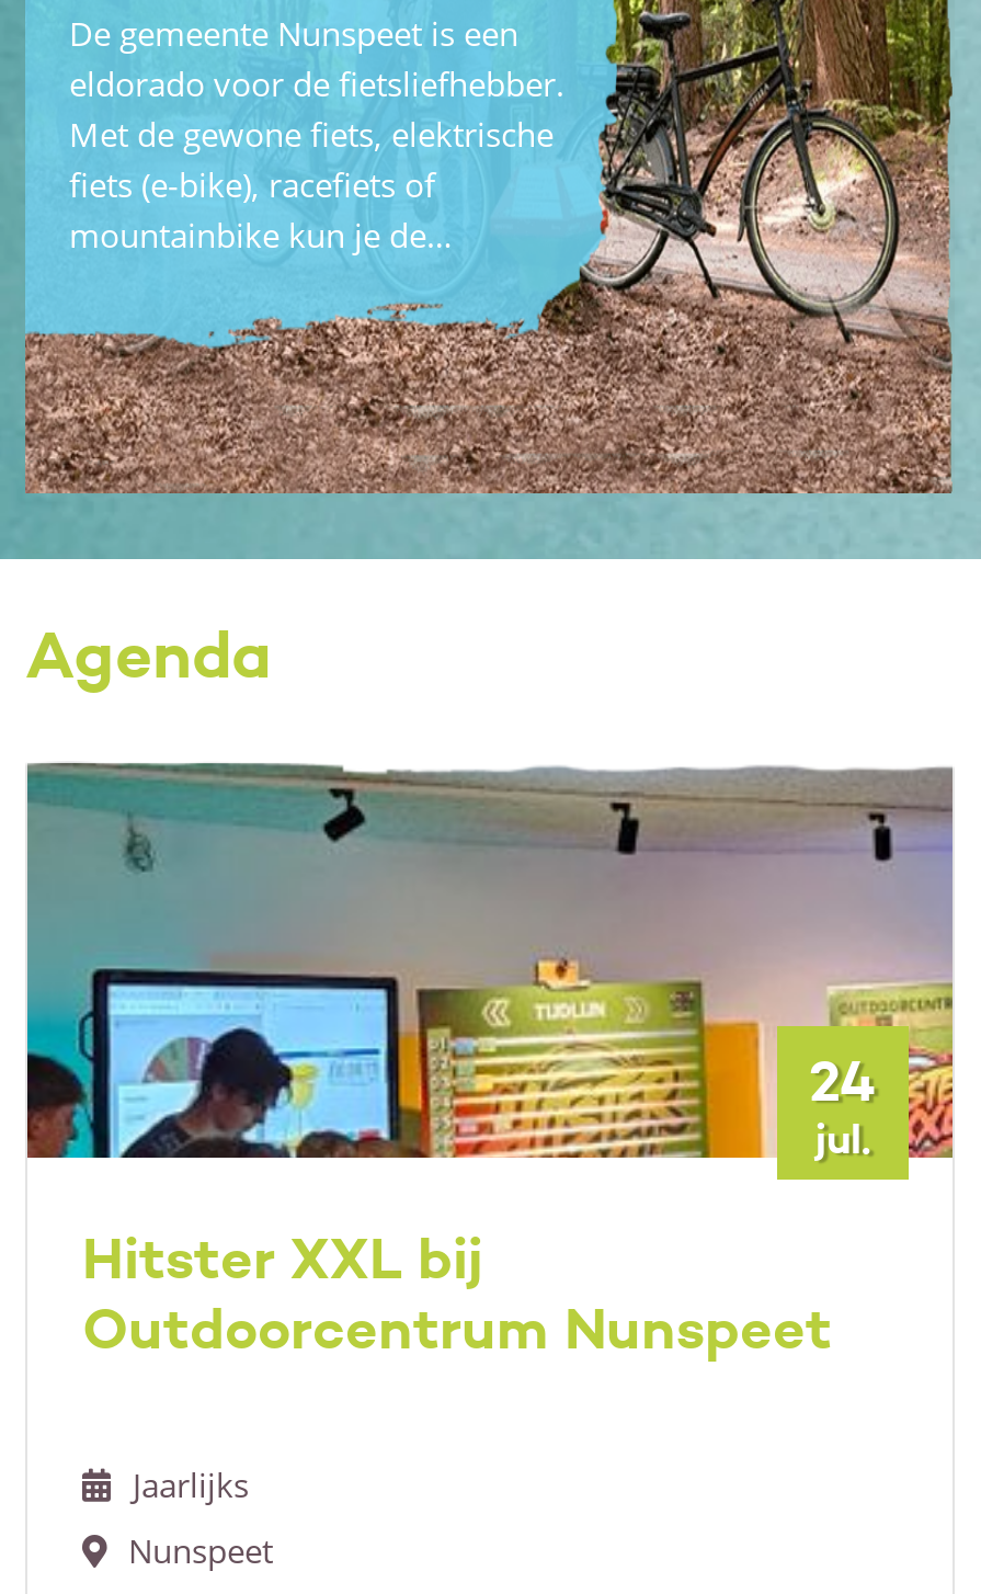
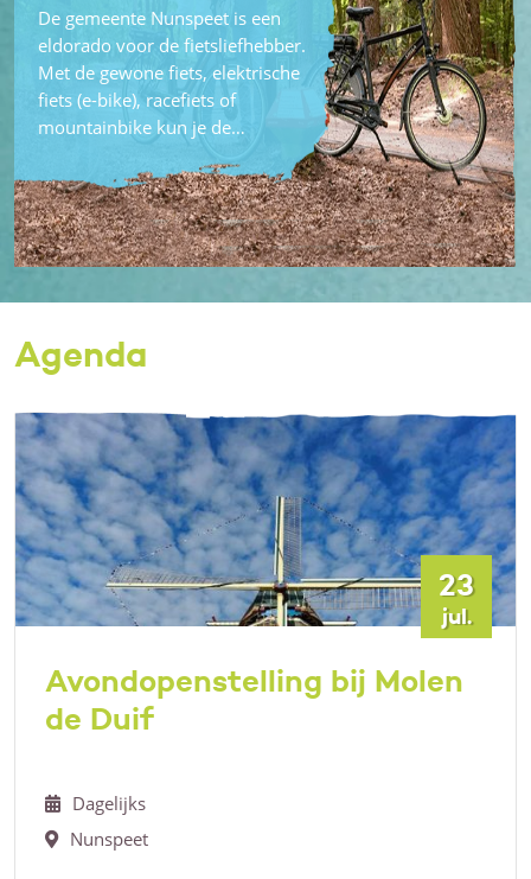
- [image]
- 24
+ [image]
+ 23

- Hitster XXL bij
- Outdoorcentrum Nunspeet
+ Avondopenstelling bij Molen
+ de Duif

- Jaarlijks
+ Dagelijks
